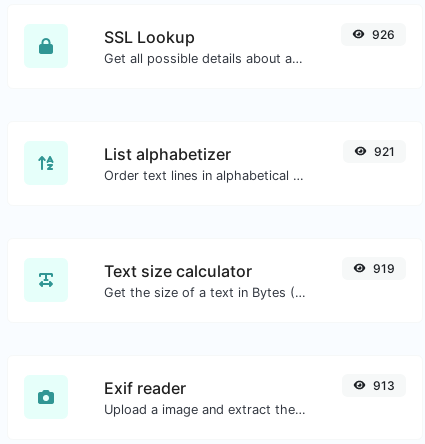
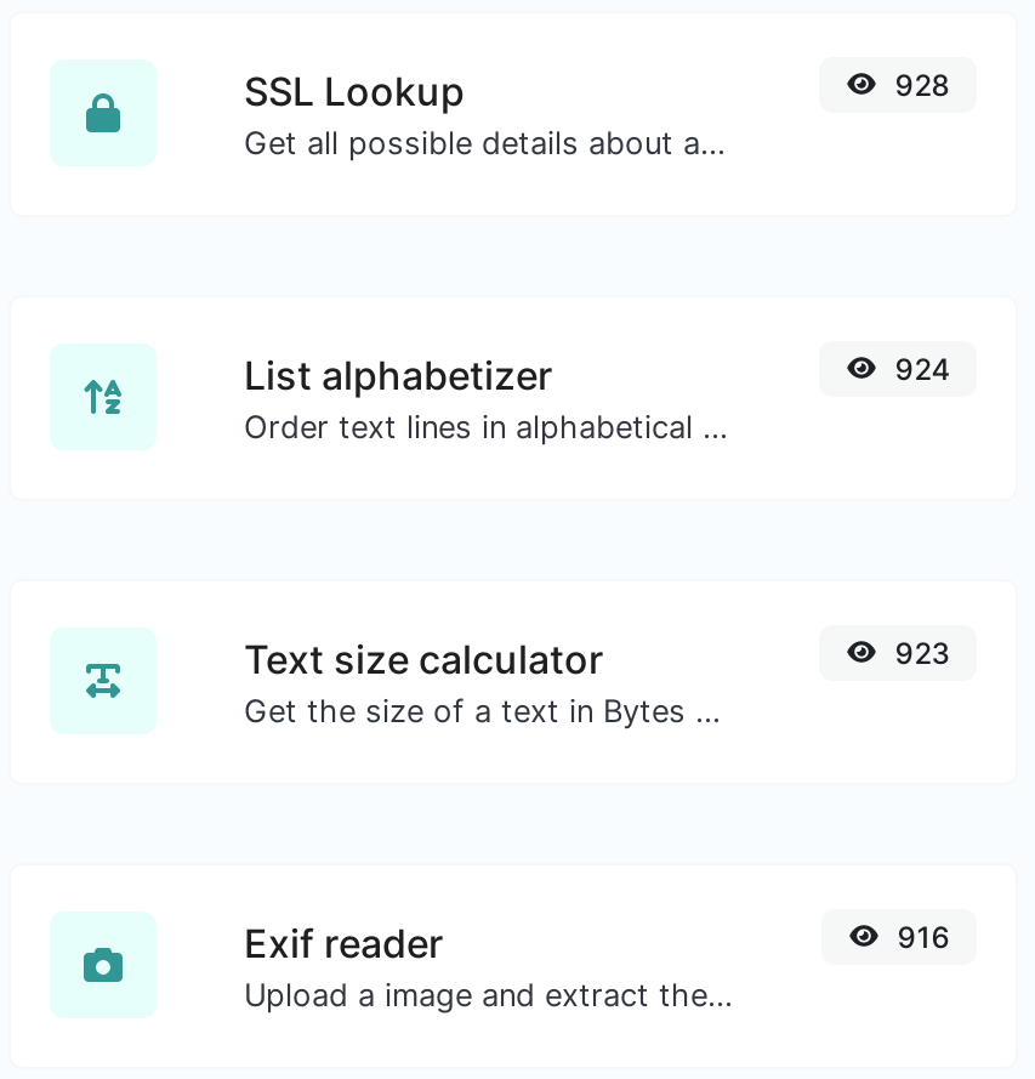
- 926
+ 928

- 921
+ 924

- 919
+ 923

- 913
+ 916
